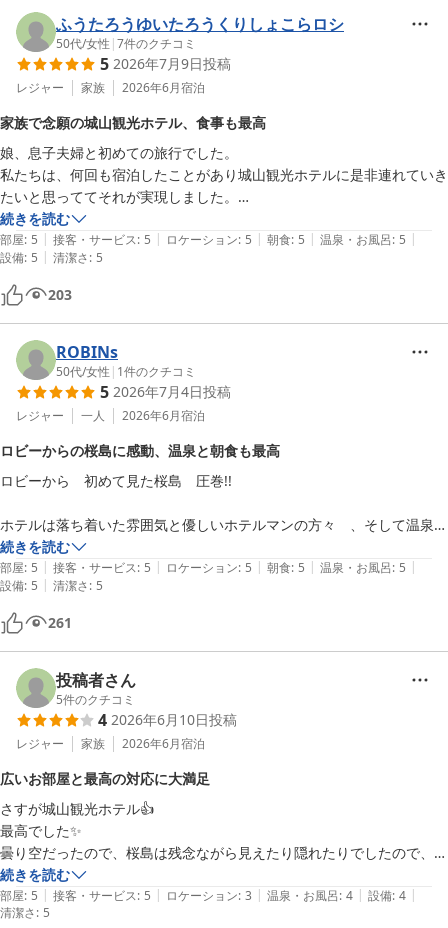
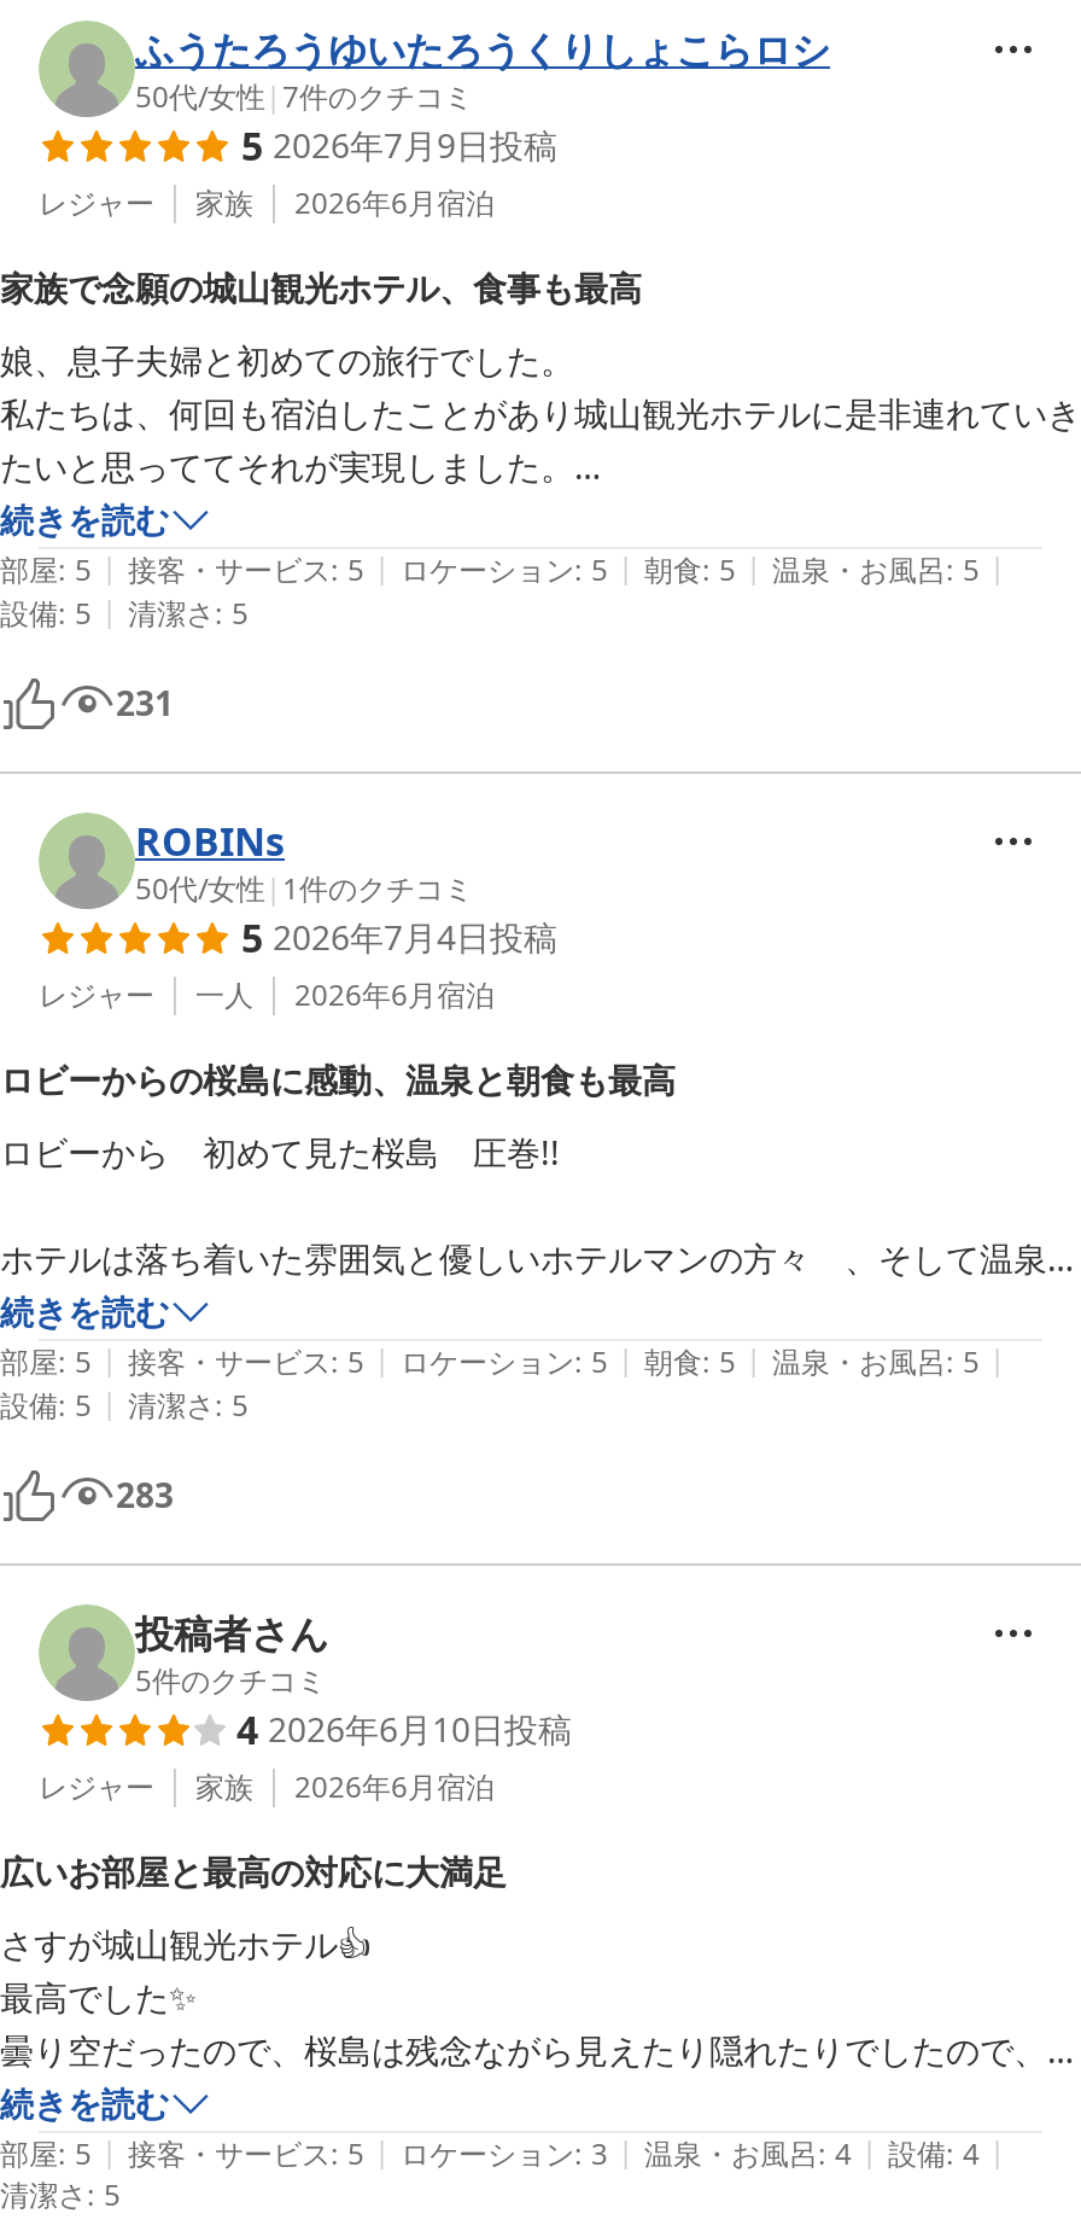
- 203
+ 231

- 261
+ 283
